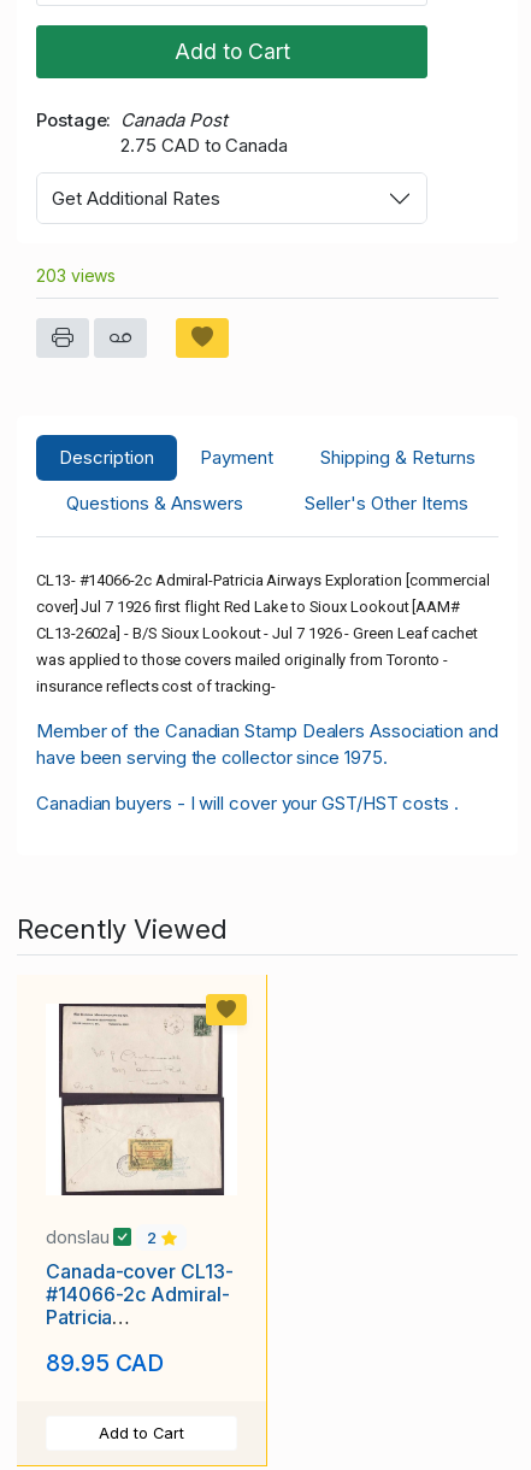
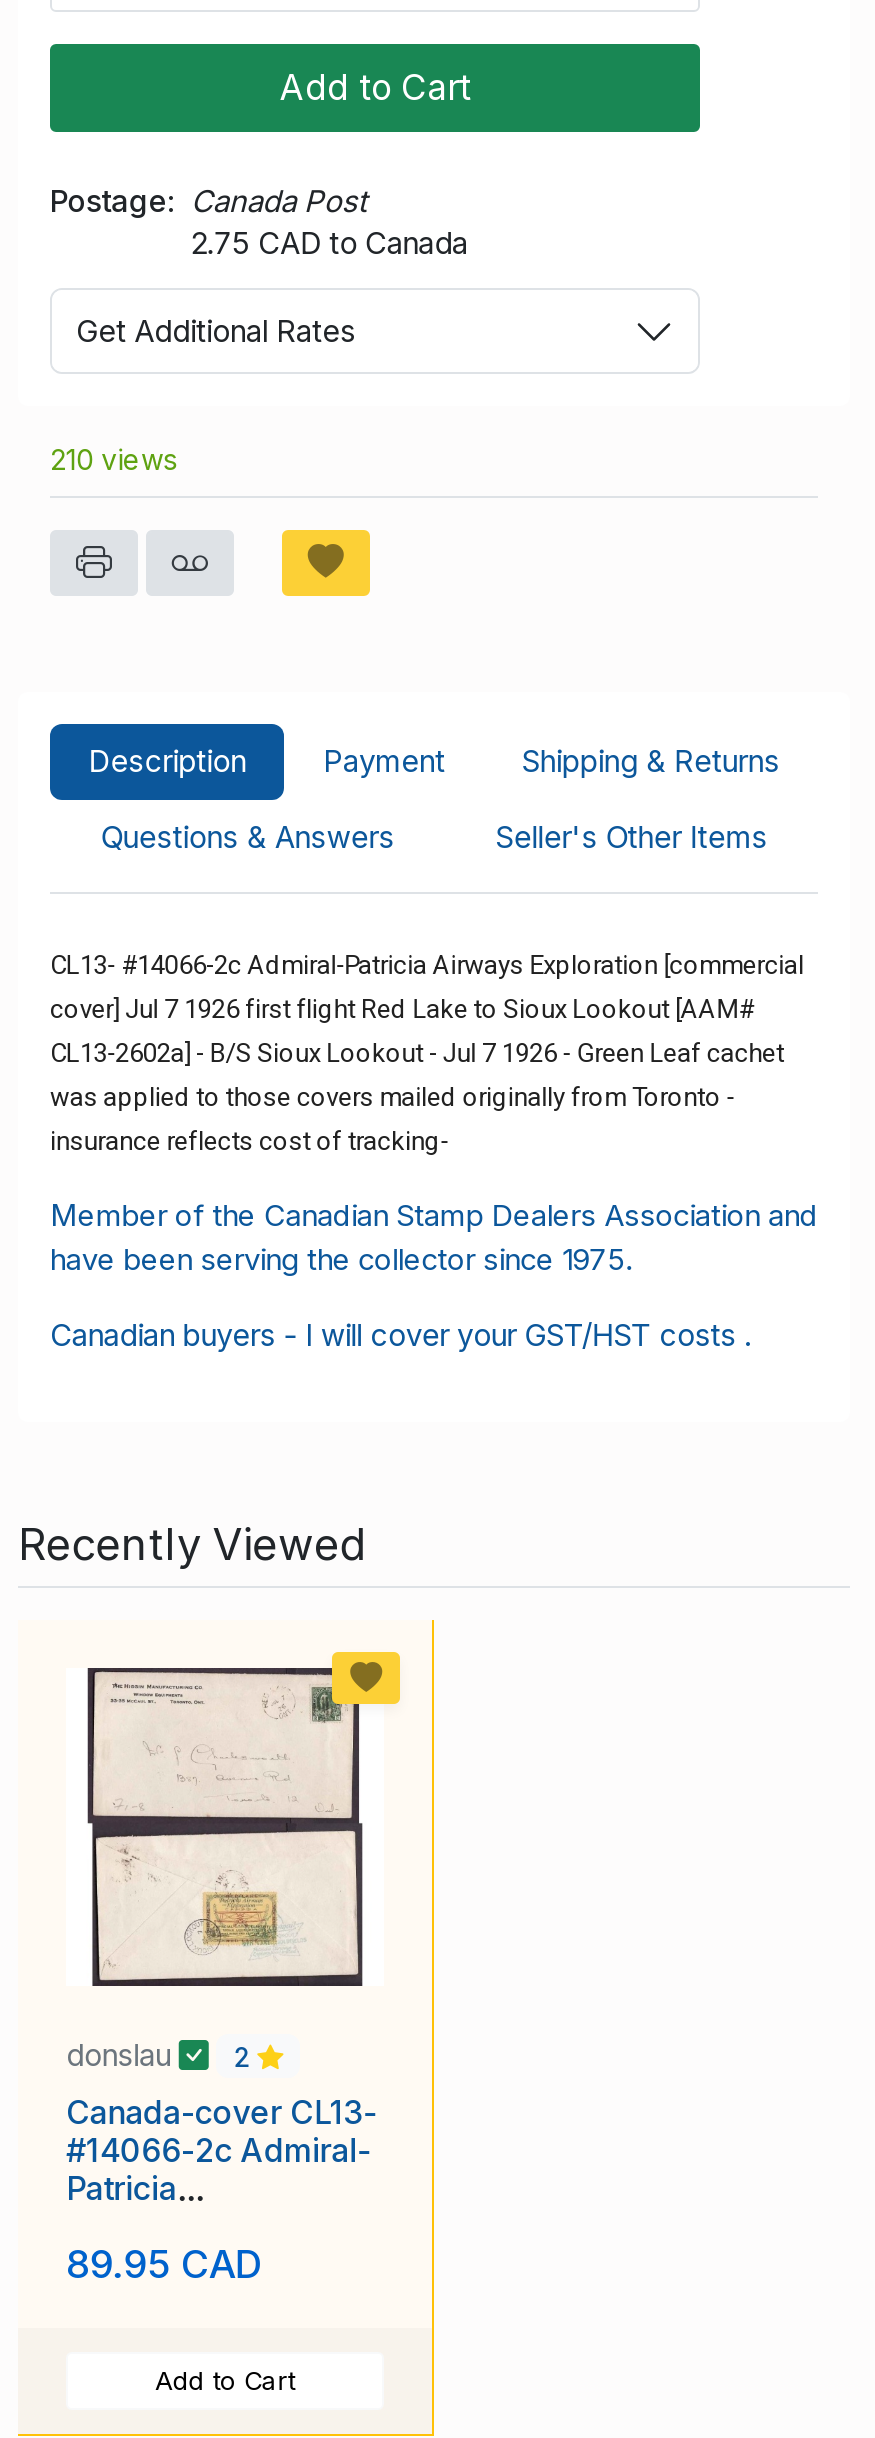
- 203 views
+ 210 views
